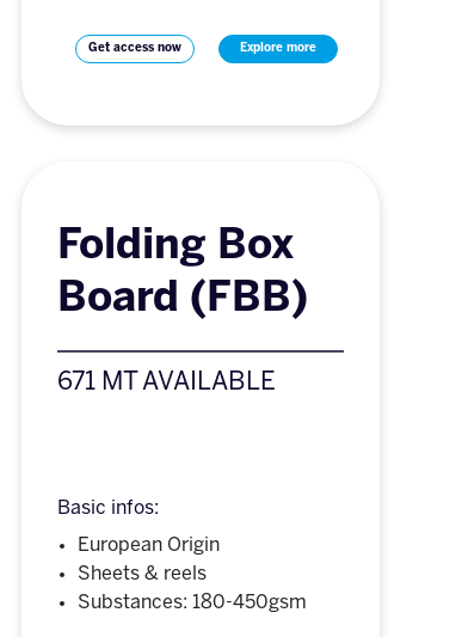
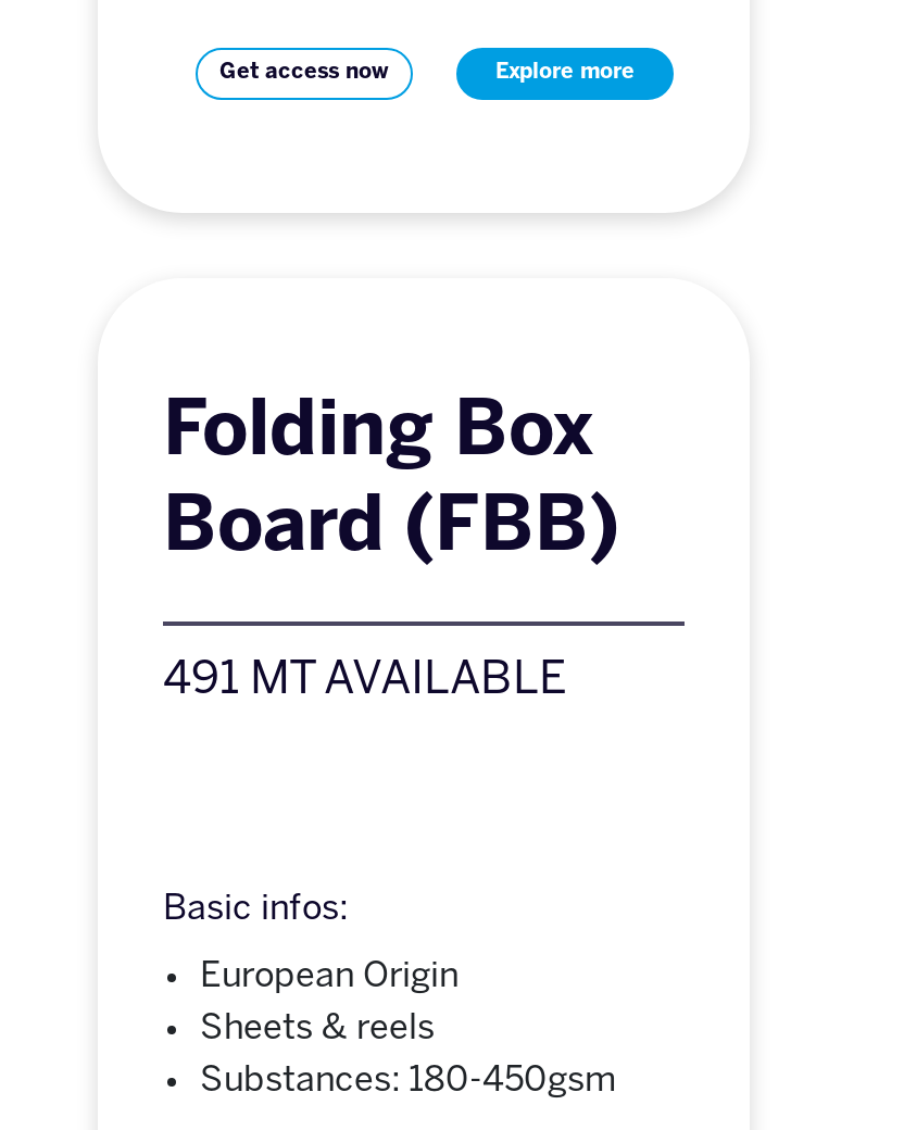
- 671 MT AVAILABLE
+ 491 MT AVAILABLE
